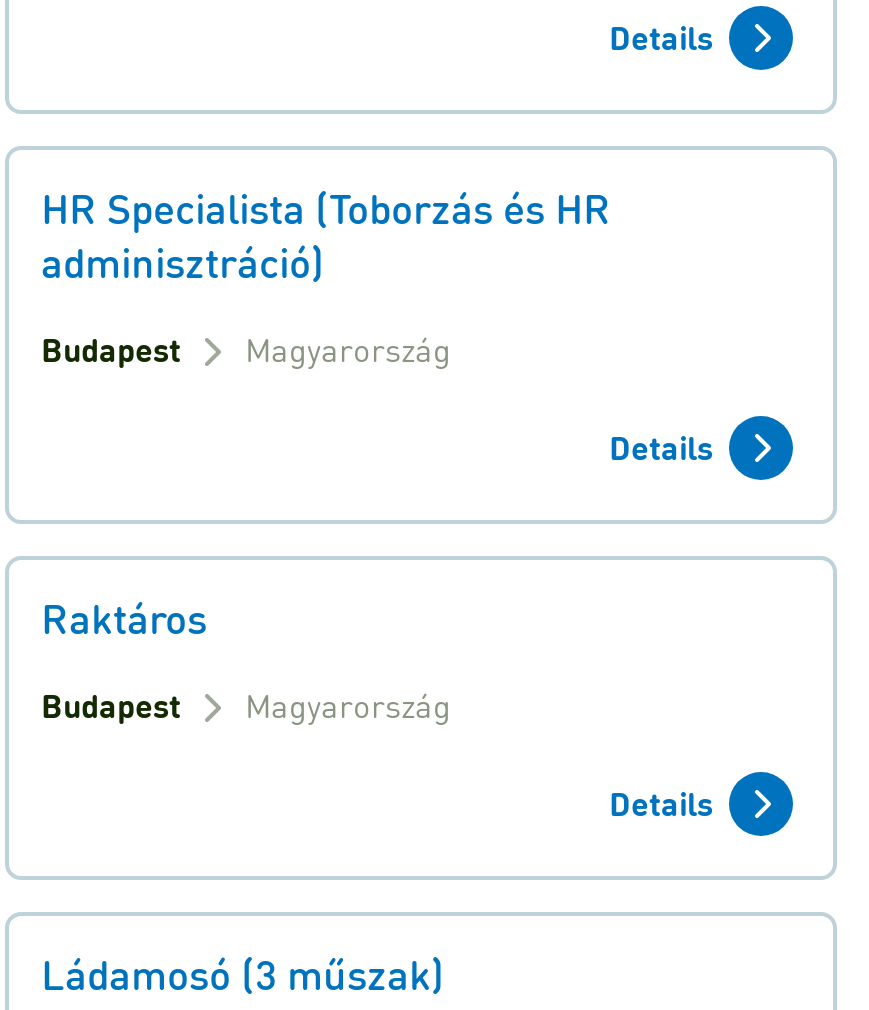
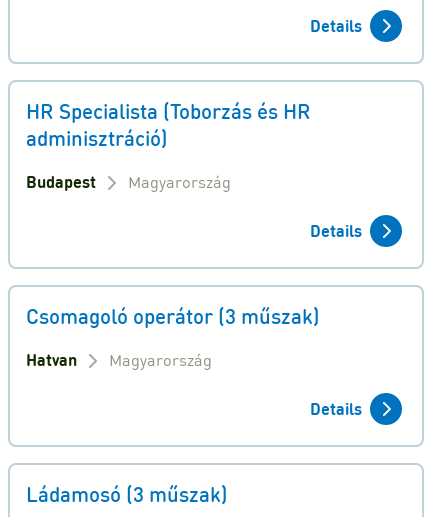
- Raktáros
+ Csomagoló operátor (3 műszak)

- Budapest
+ Hatvan
